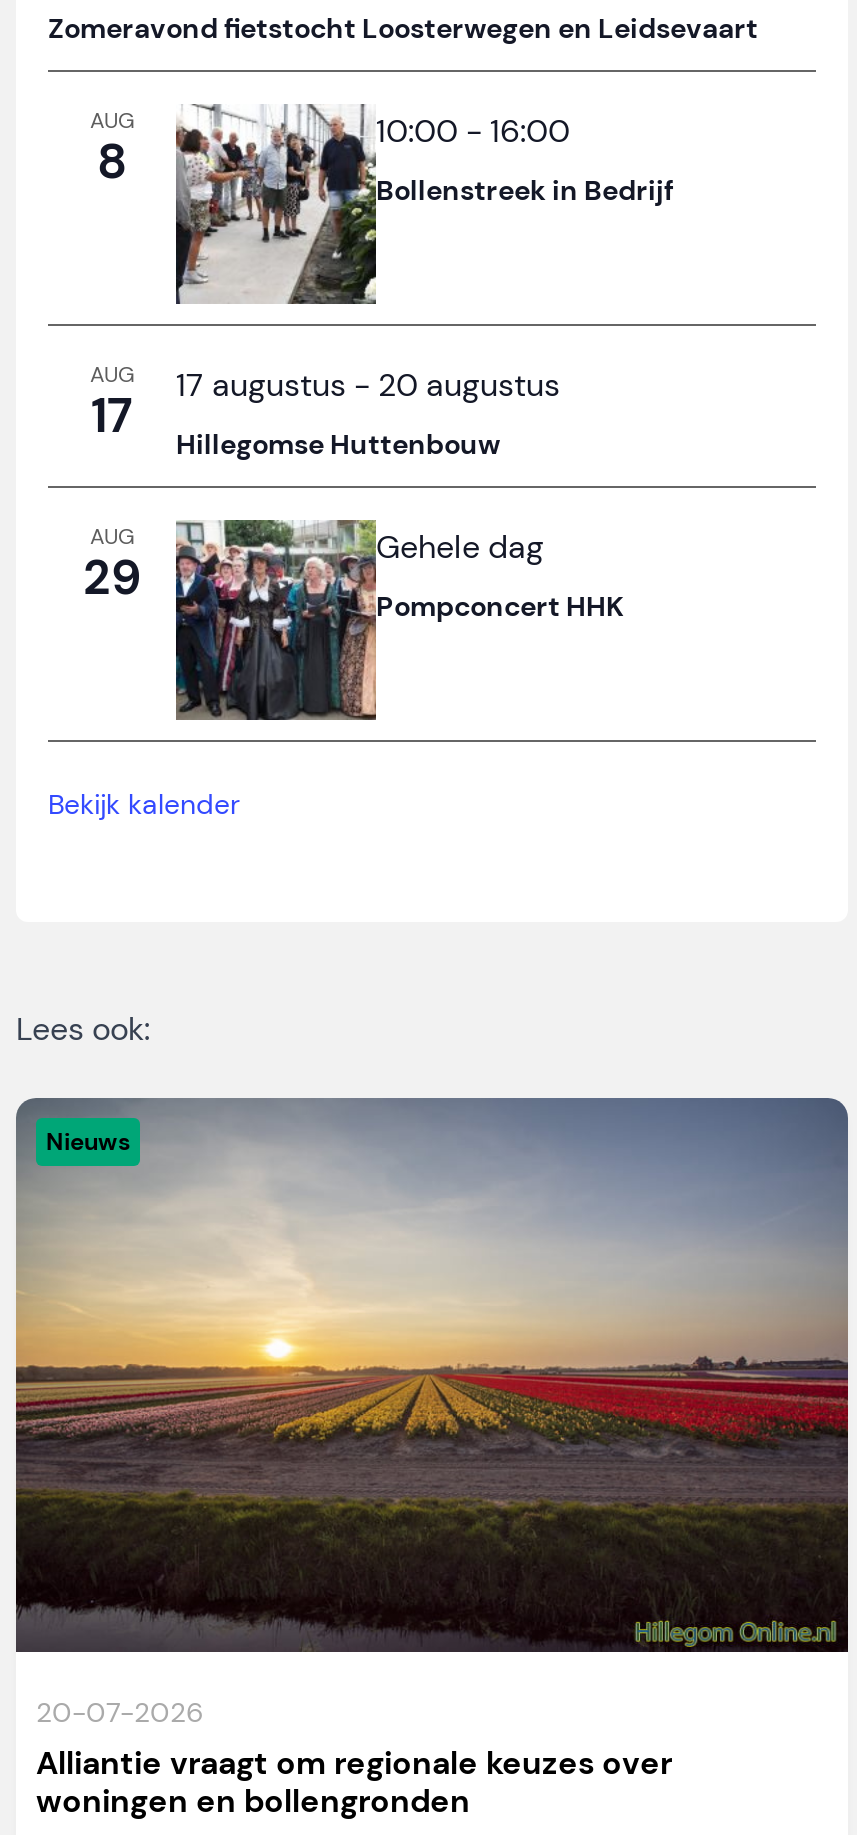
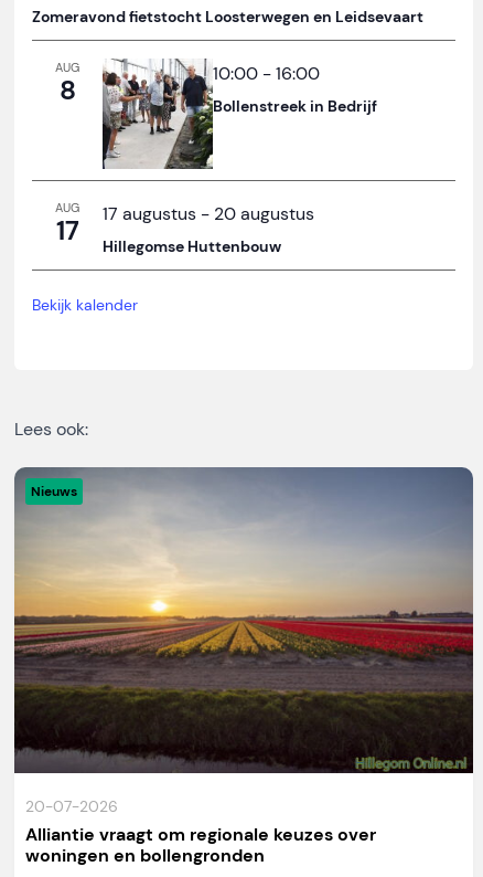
- [image]
- AUG
- 29
- Gehele dag
- Pompconcert HHK
